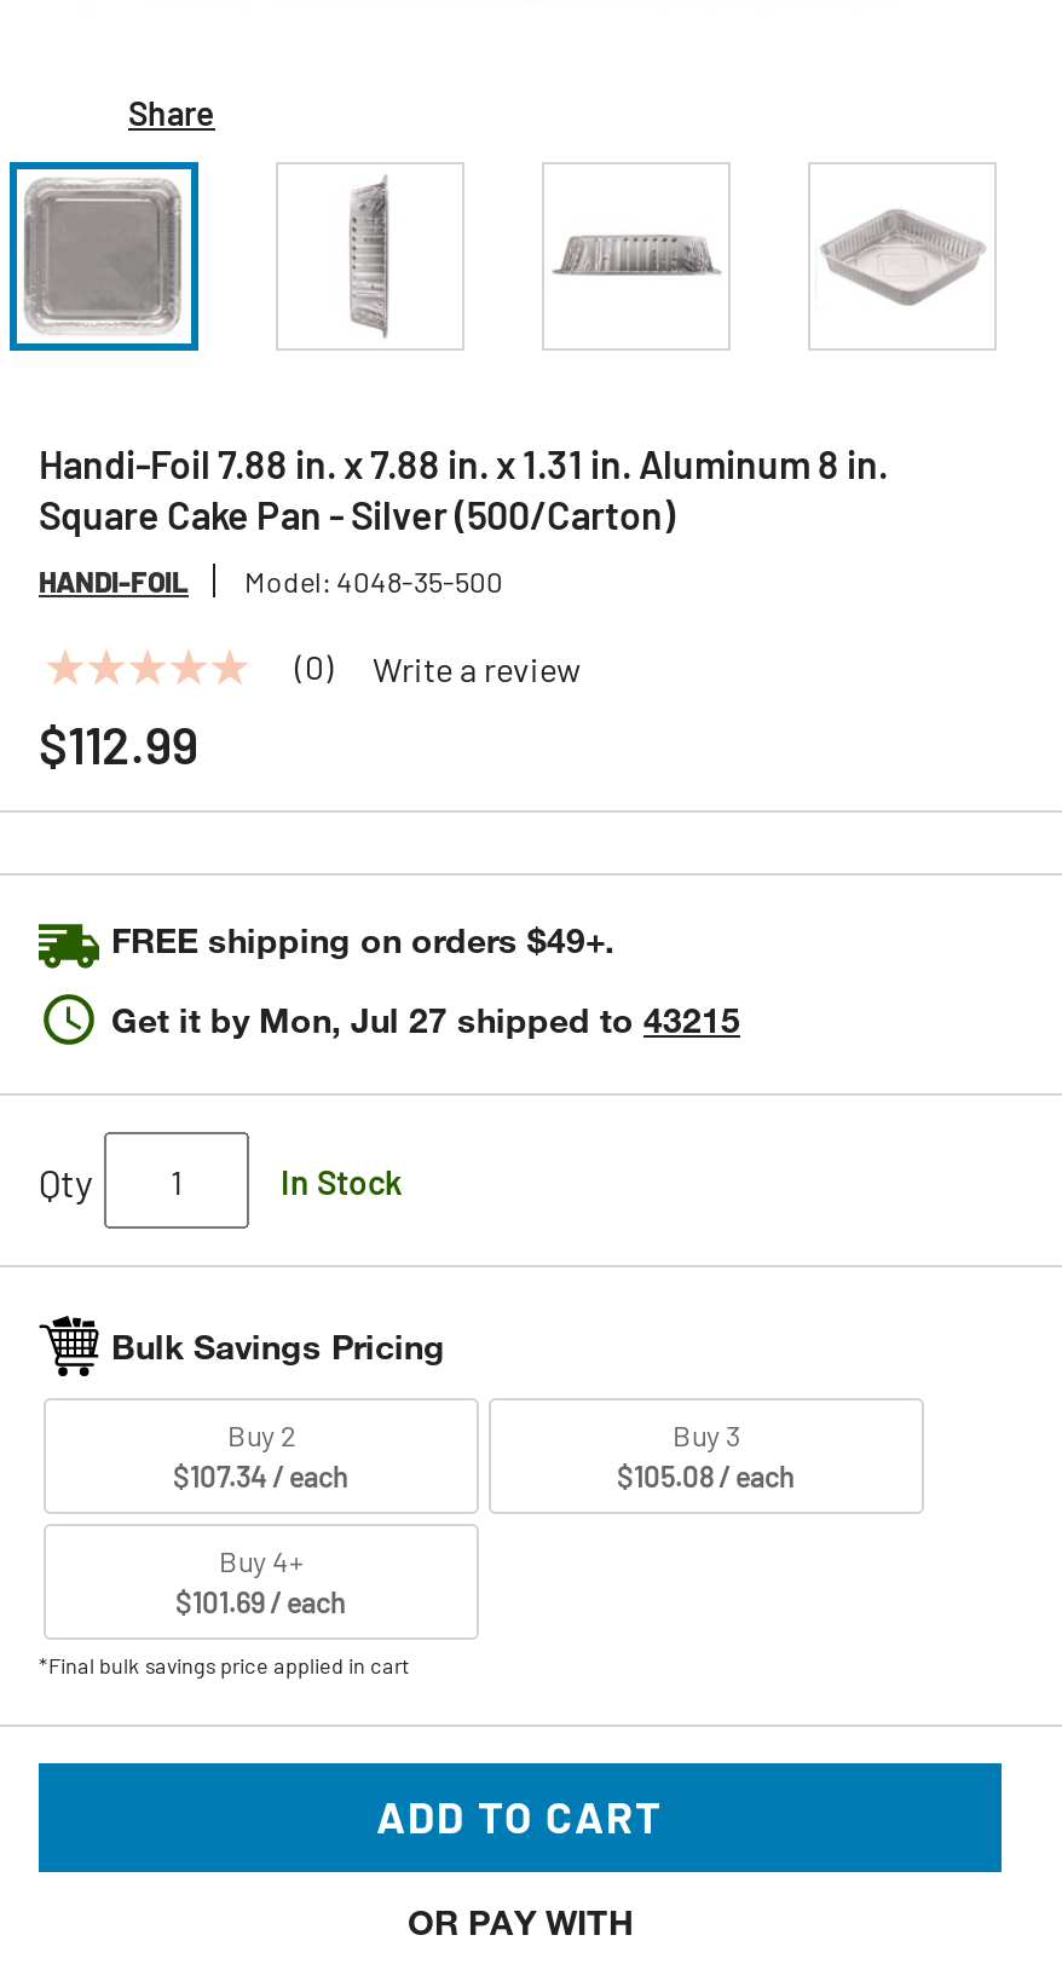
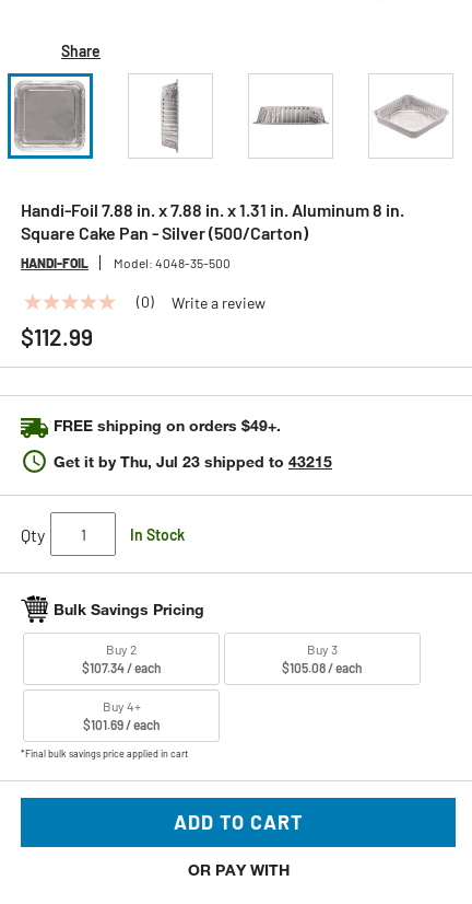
- Get it by Mon, Jul 27 shipped to 43215
+ Get it by Thu, Jul 23 shipped to 43215
